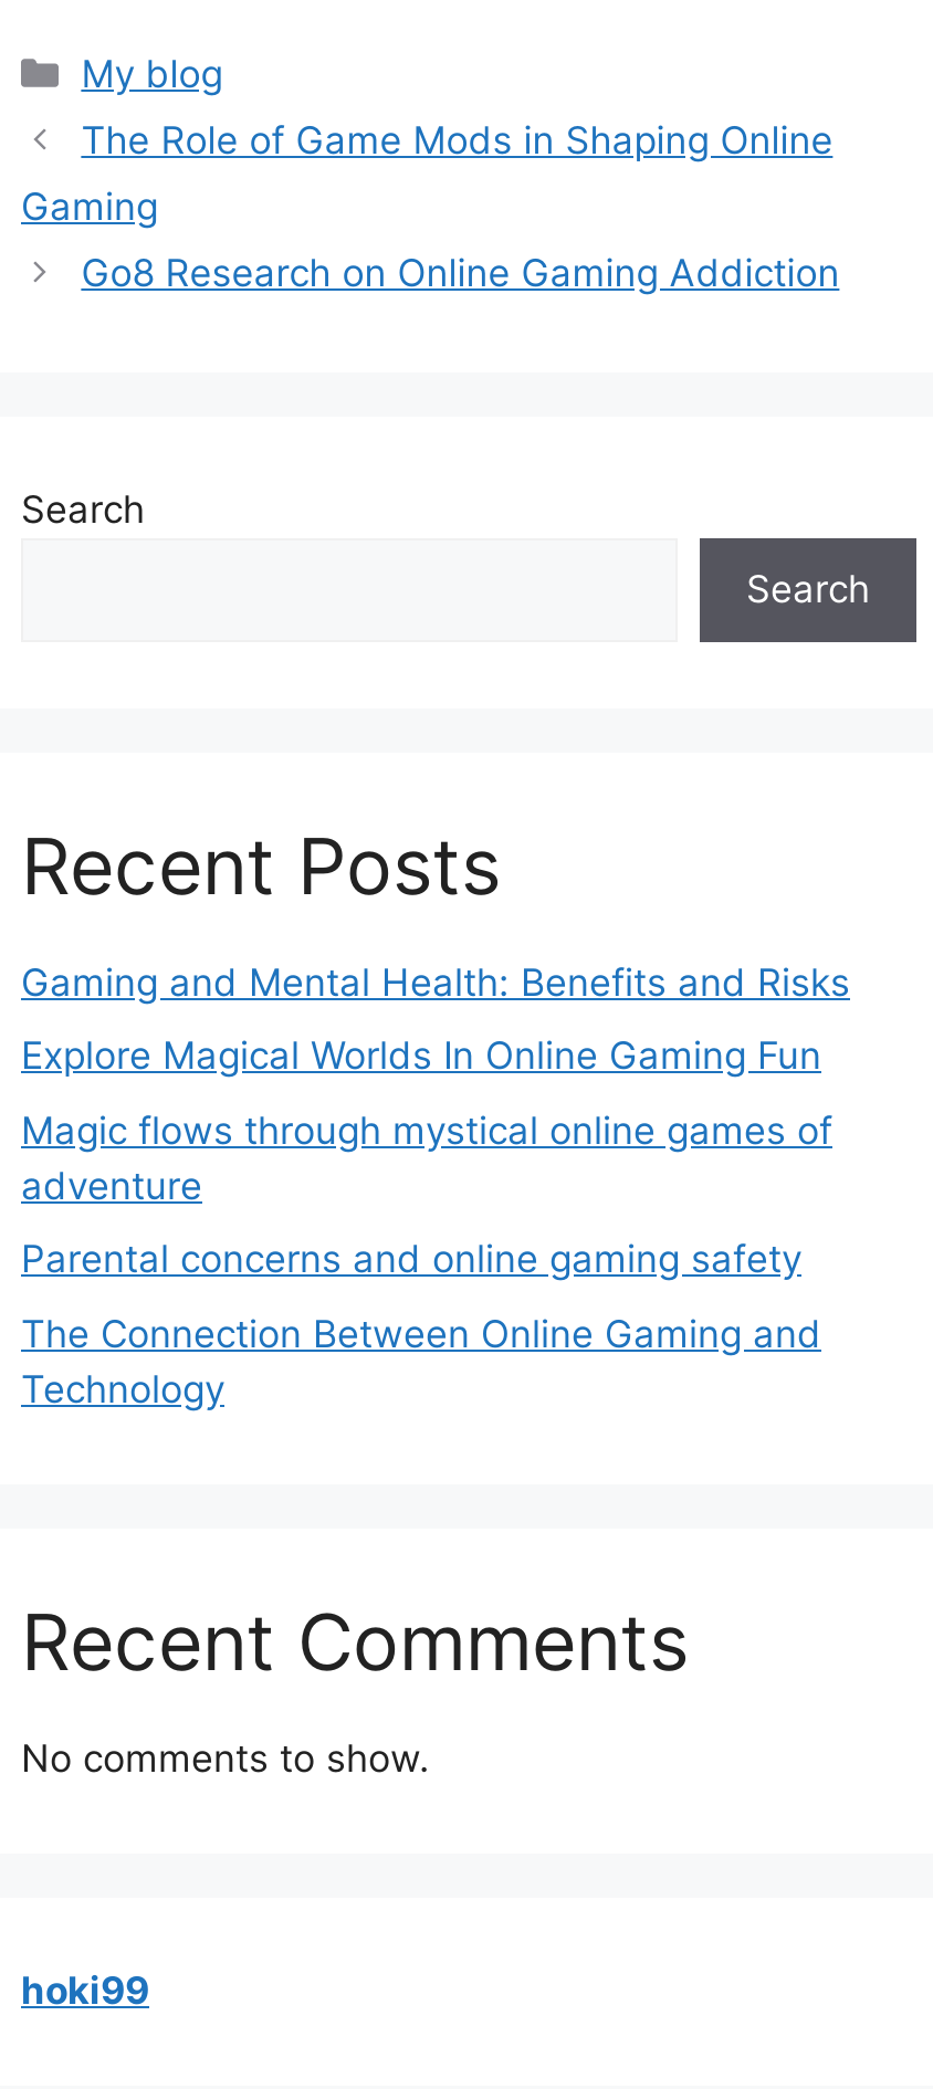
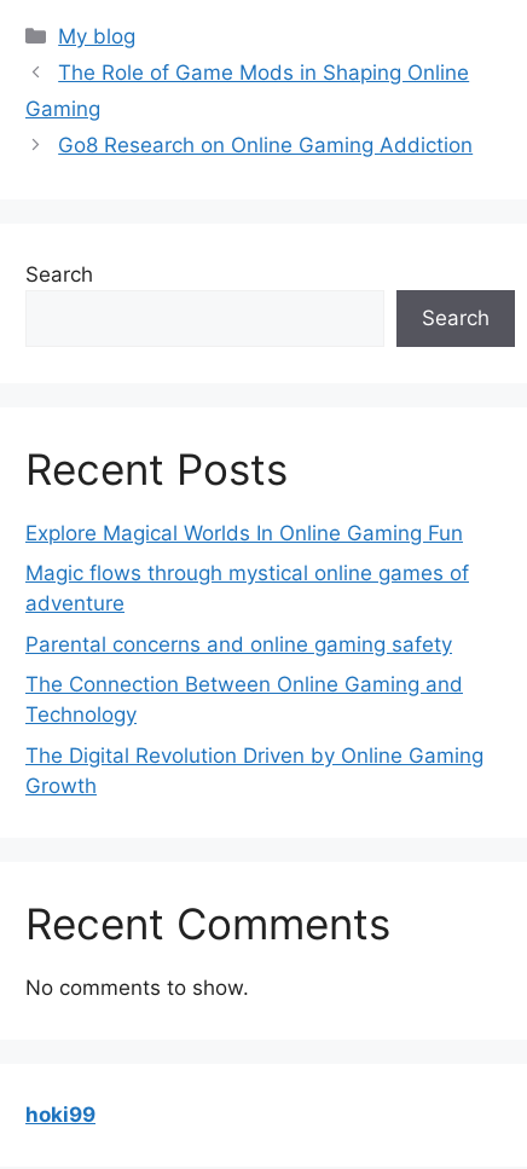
- Gaming and Mental Health: Benefits and Risks

moved up: Explore Magical Worlds In Online Gaming Fun | Magic flows through mystical online games of | adventure | Parental concerns and online gaming safety | The Connection Between Online Gaming and | Technology

+ The Digital Revolution Driven by Online Gaming
+ Growth
